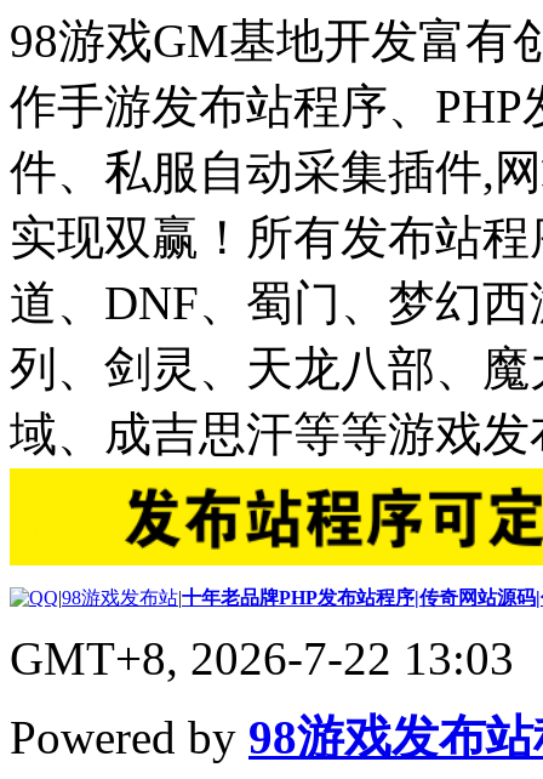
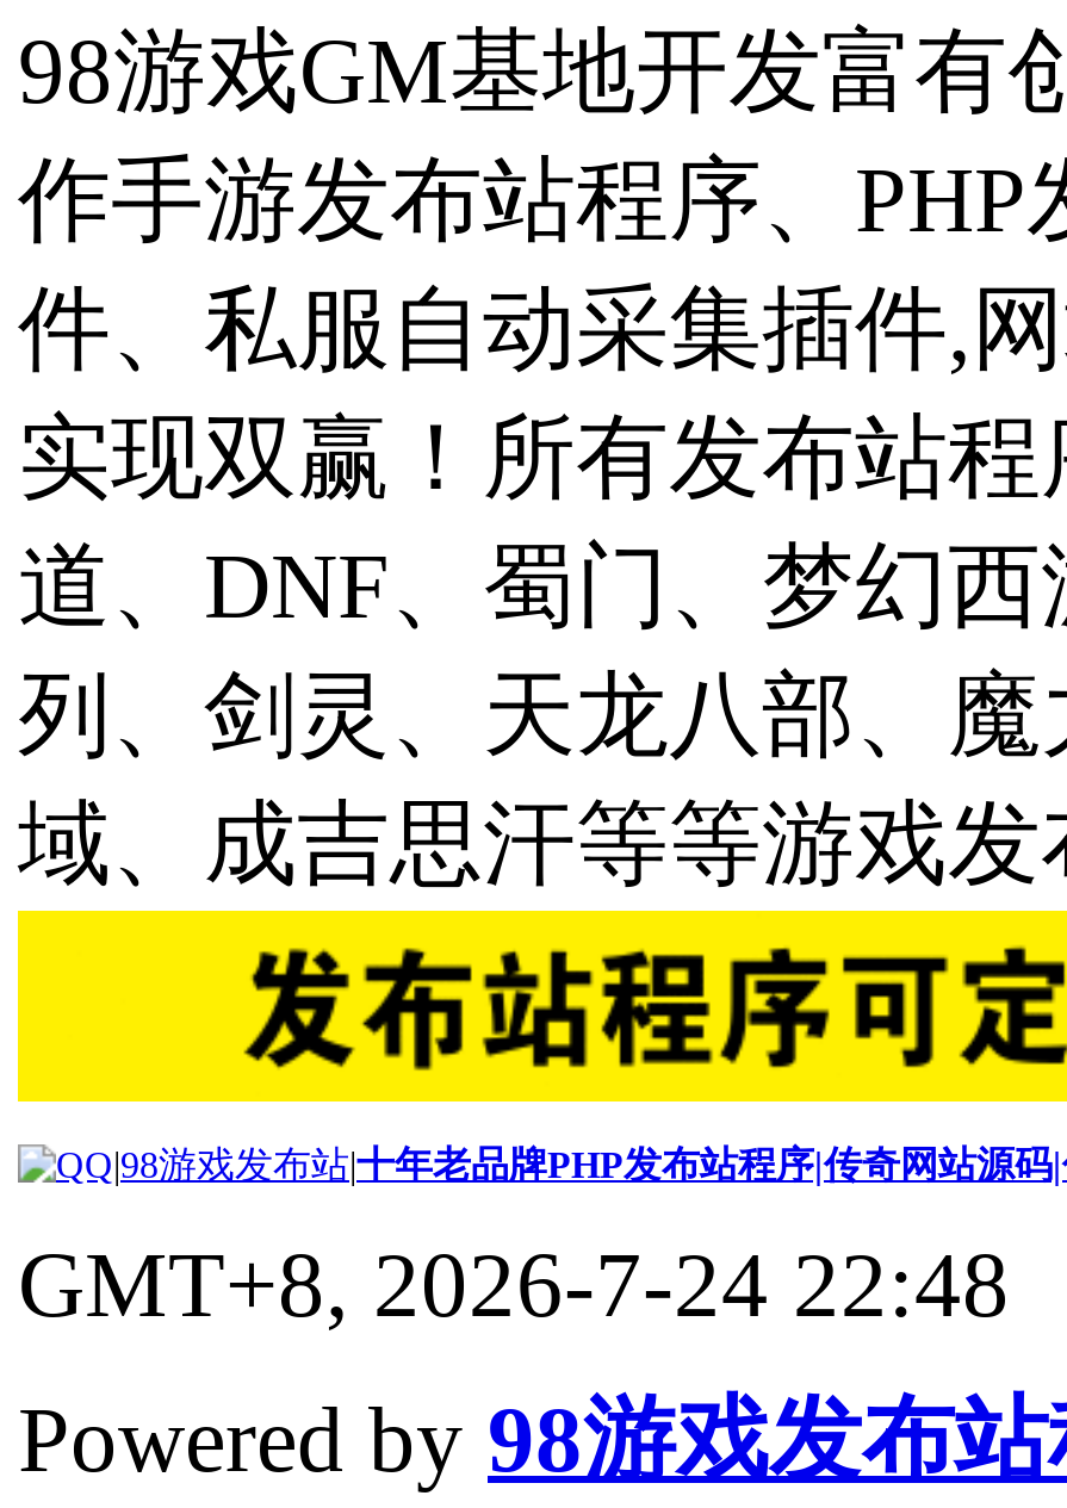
- GMT+8, 2026-7-22 13:03
+ GMT+8, 2026-7-24 22:48
